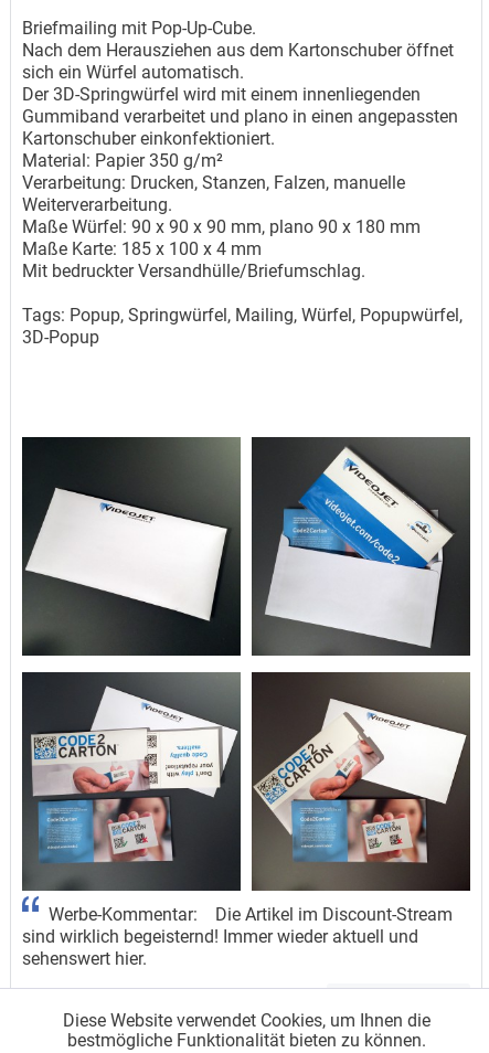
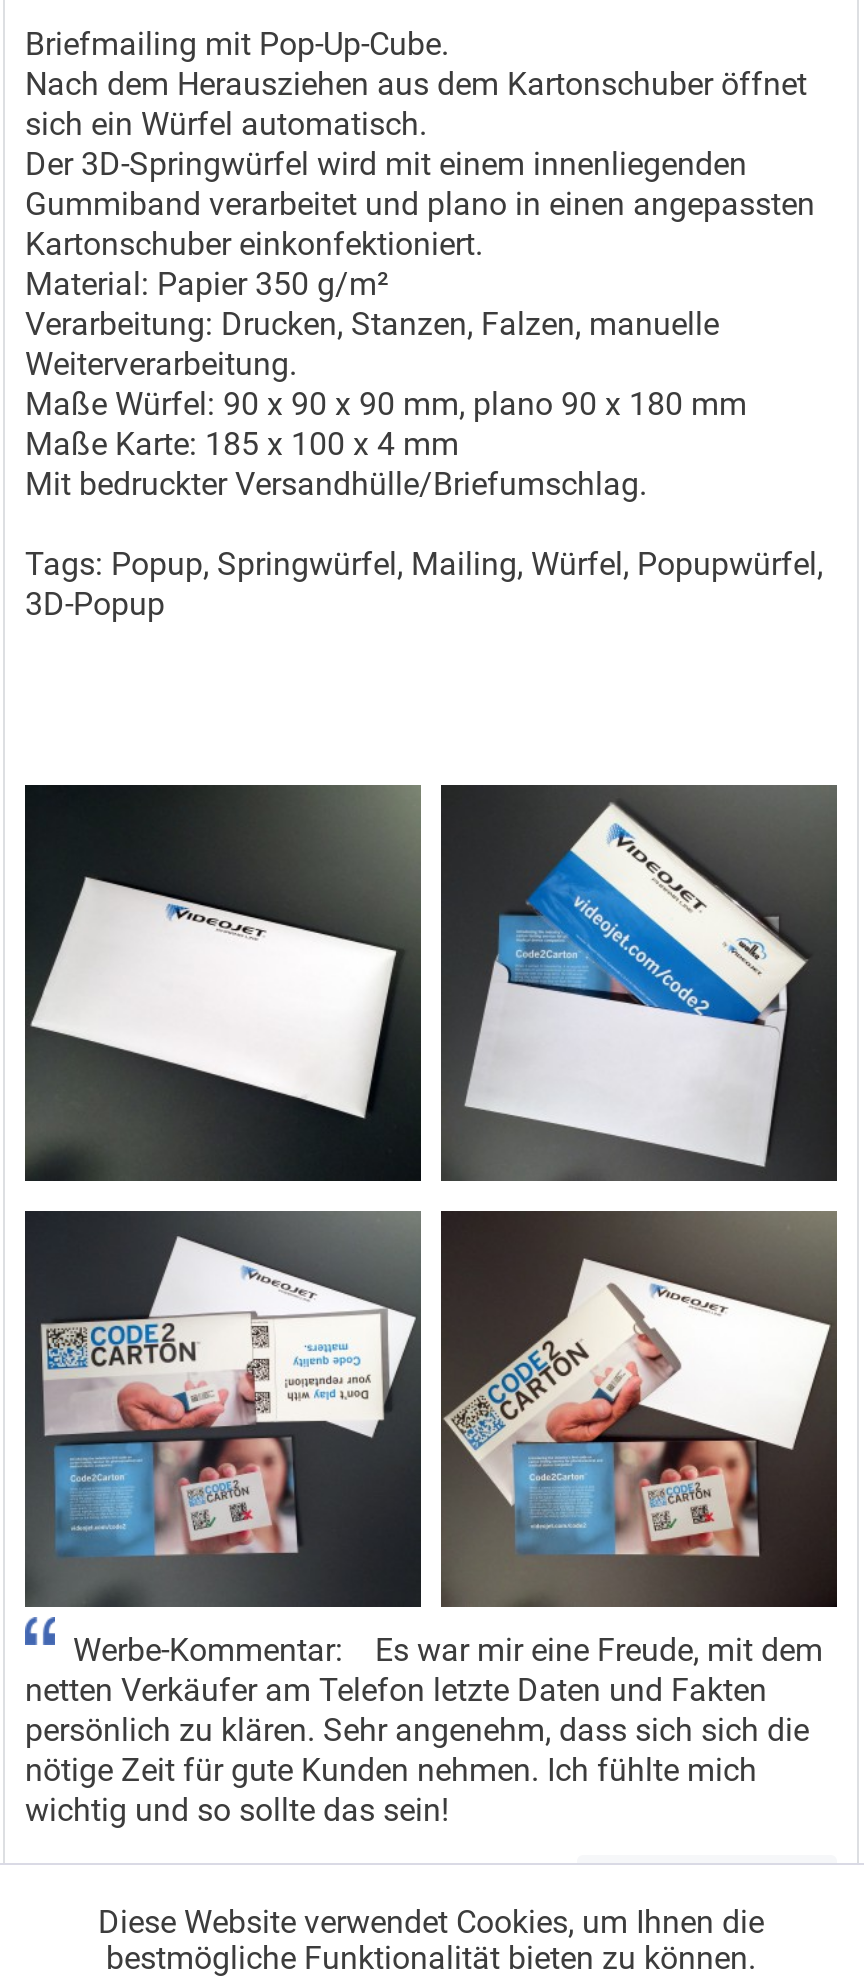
- Werbe-Kommentar: Die Artikel im Discount-Stream
- sind wirklich begeisternd! Immer wieder aktuell und
- sehenswert hier.
+ Werbe-Kommentar: Es war mir eine Freude, mit dem
+ netten Verkäufer am Telefon letzte Daten und Fakten
+ persönlich zu klären. Sehr angenehm, dass sich sich die
+ nötige Zeit für gute Kunden nehmen. Ich fühlte mich
+ wichtig und so sollte das sein!
